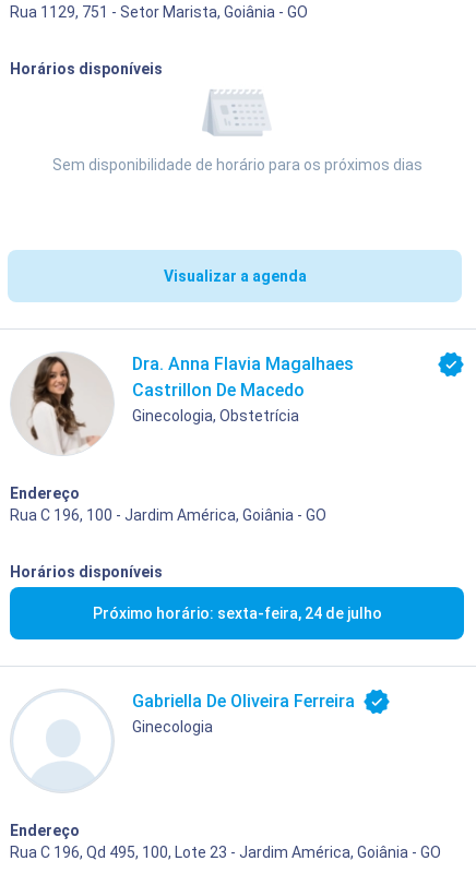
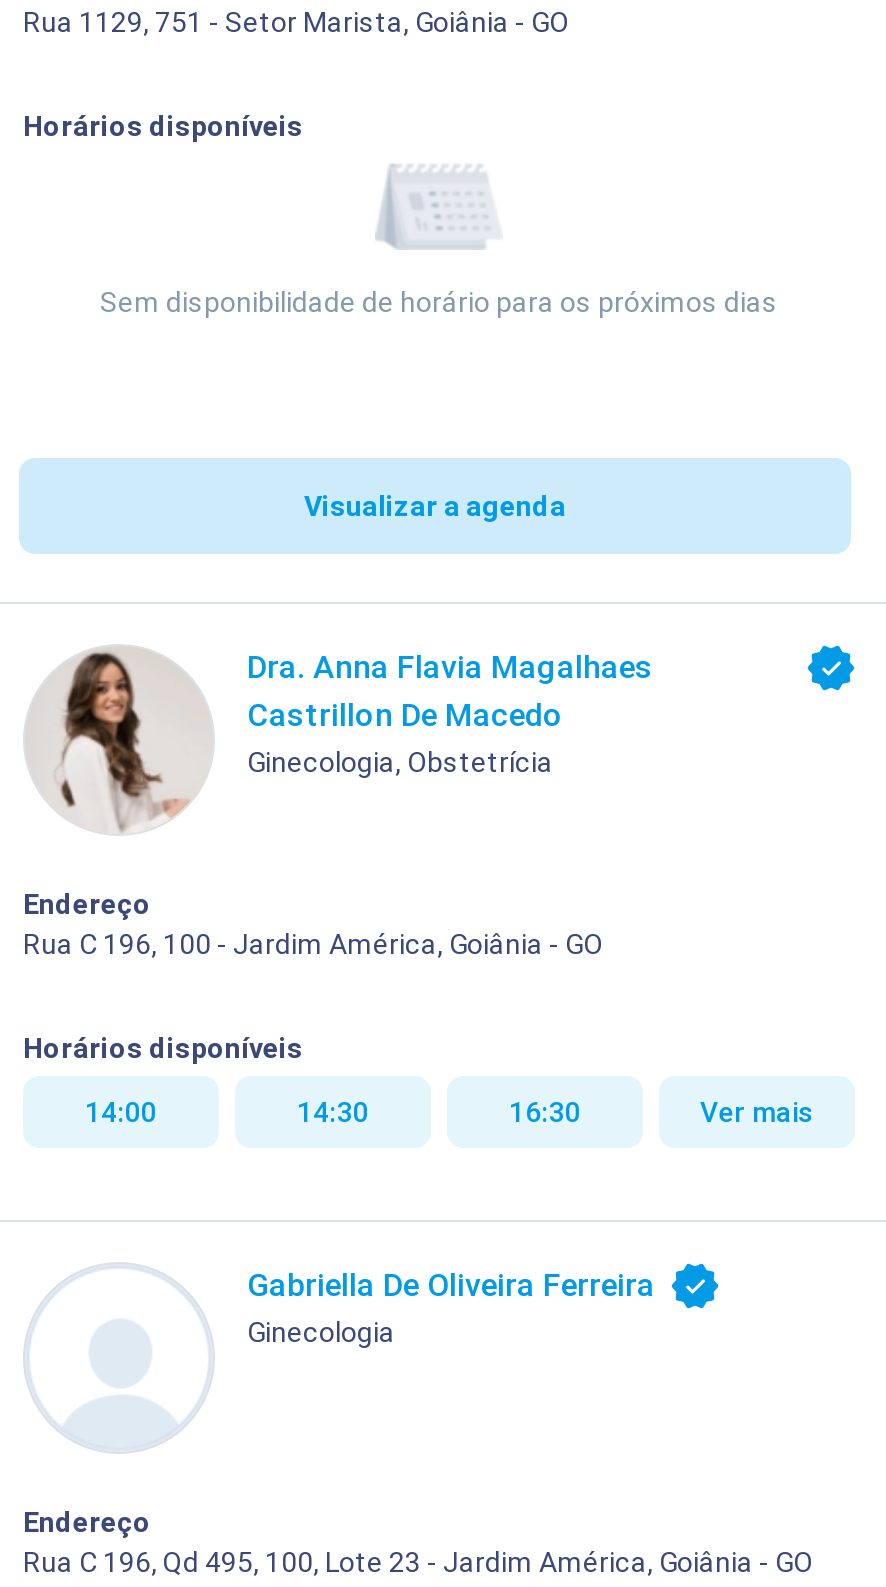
- Próximo horário: sexta-feira, 24 de julho
+ 14:00
+ 14:30
+ 16:30
+ Ver mais
